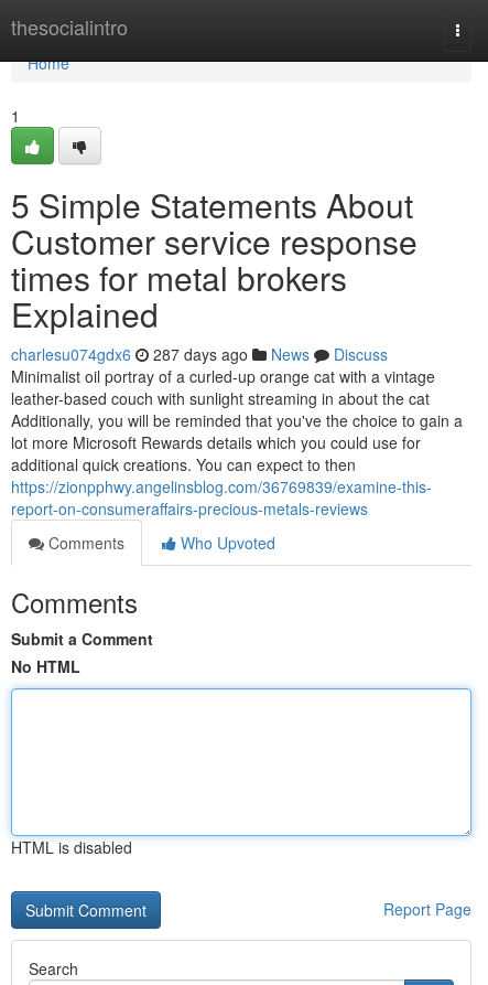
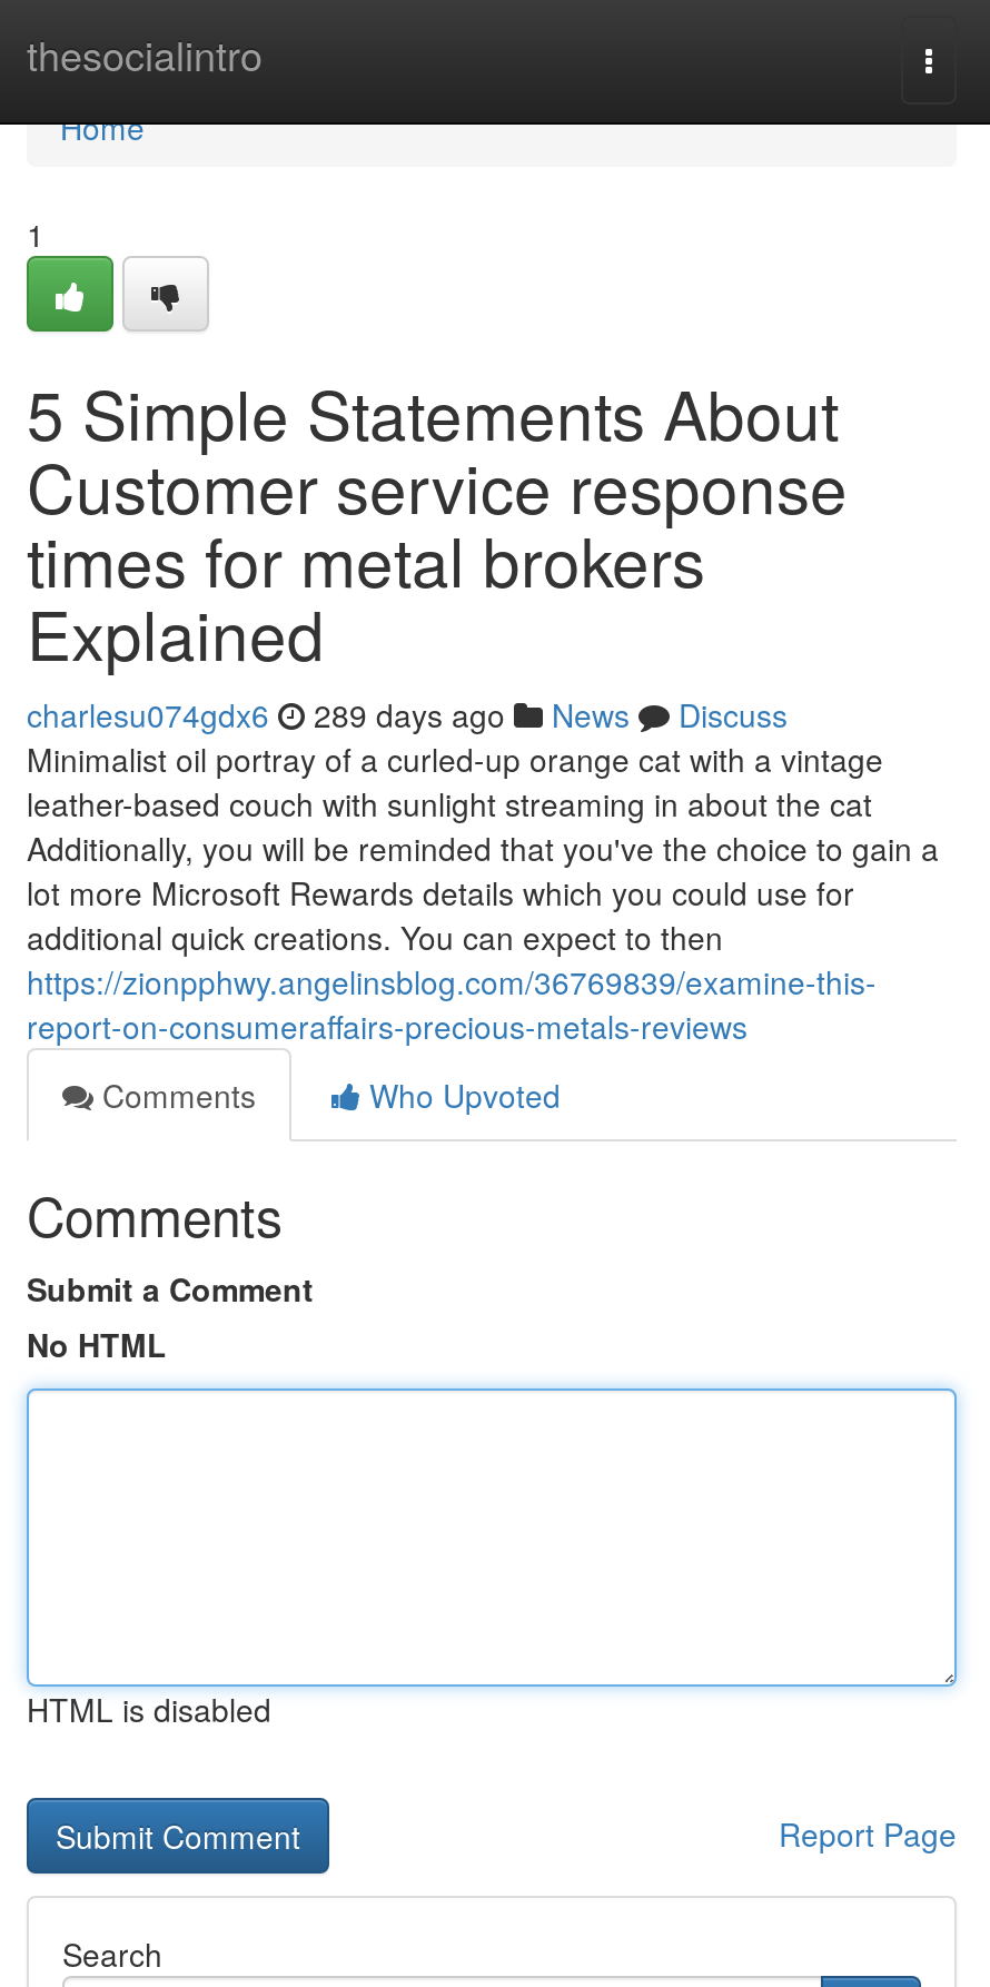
- charlesu074gdx6 287 days ago News Discuss
+ charlesu074gdx6 289 days ago News Discuss
